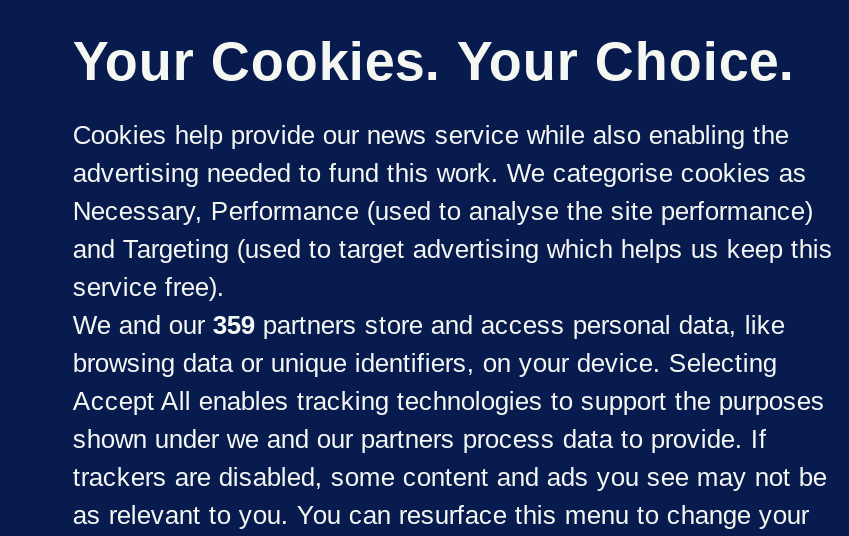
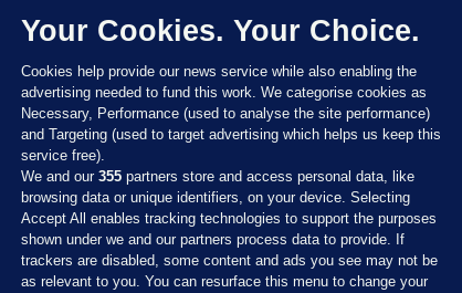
- We and our 359 partners store and access personal data, like
+ We and our 355 partners store and access personal data, like
